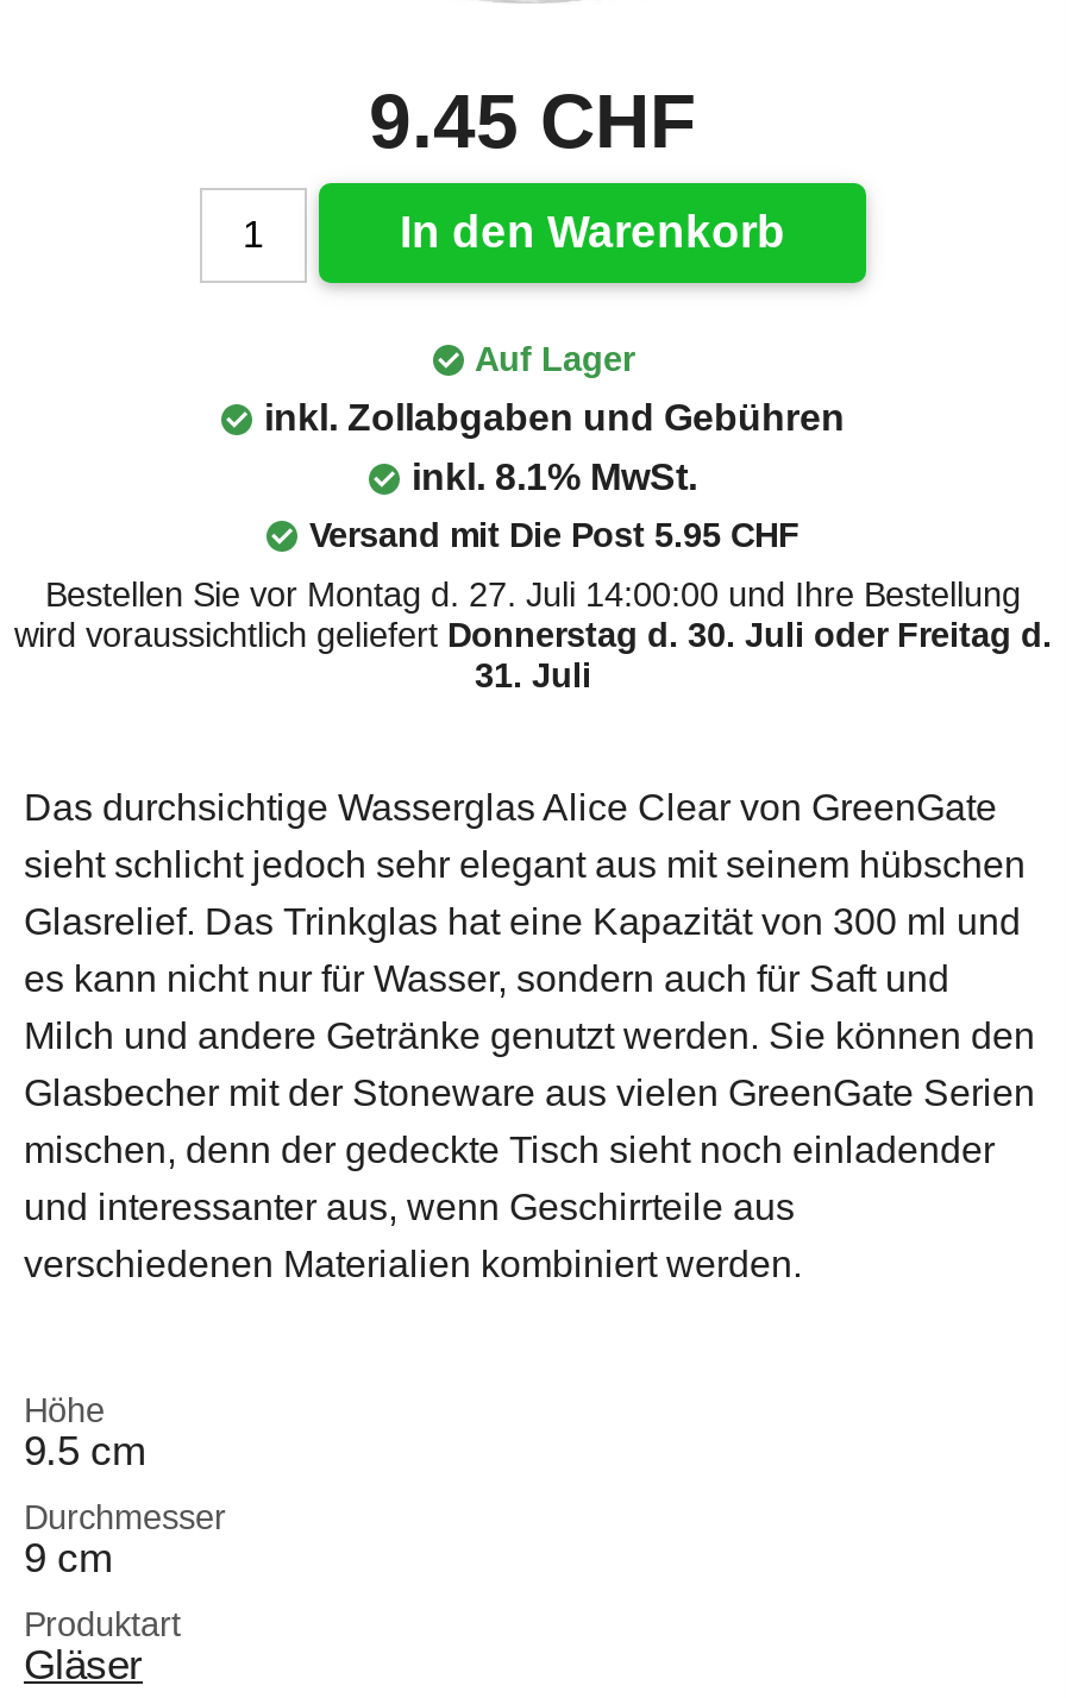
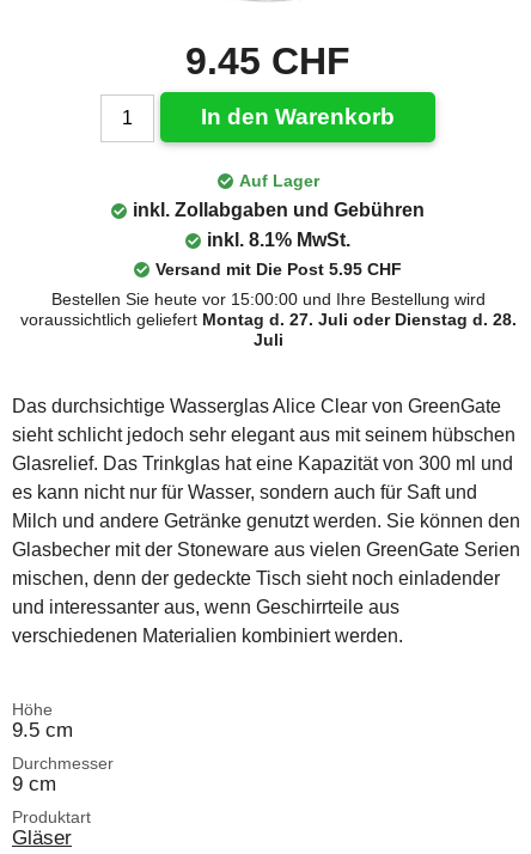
- Bestellen Sie vor Montag d. 27. Juli 14:00:00 und Ihre Bestellung
- wird voraussichtlich geliefert Donnerstag d. 30. Juli oder Freitag d.
- 31. Juli
+ Bestellen Sie heute vor 15:00:00 und Ihre Bestellung wird
+ voraussichtlich geliefert Montag d. 27. Juli oder Dienstag d. 28.
+ Juli
